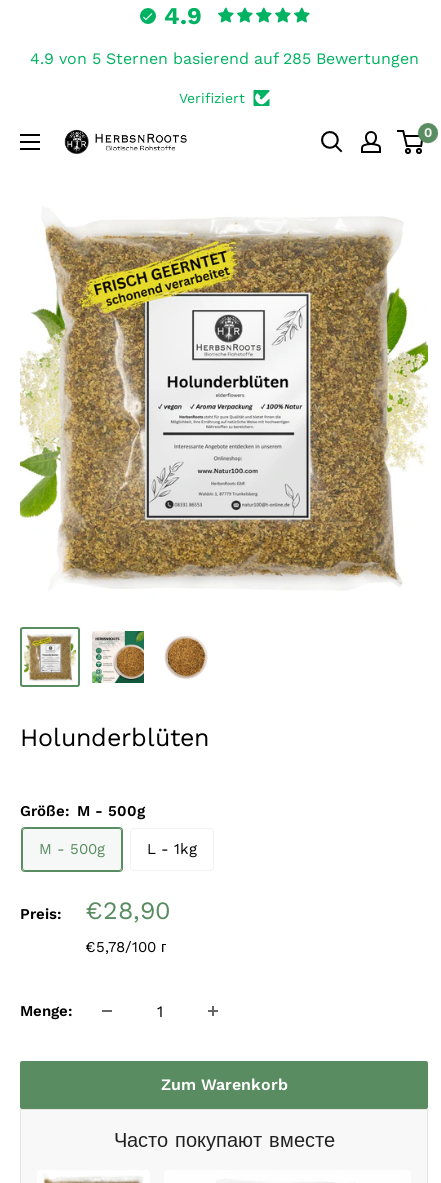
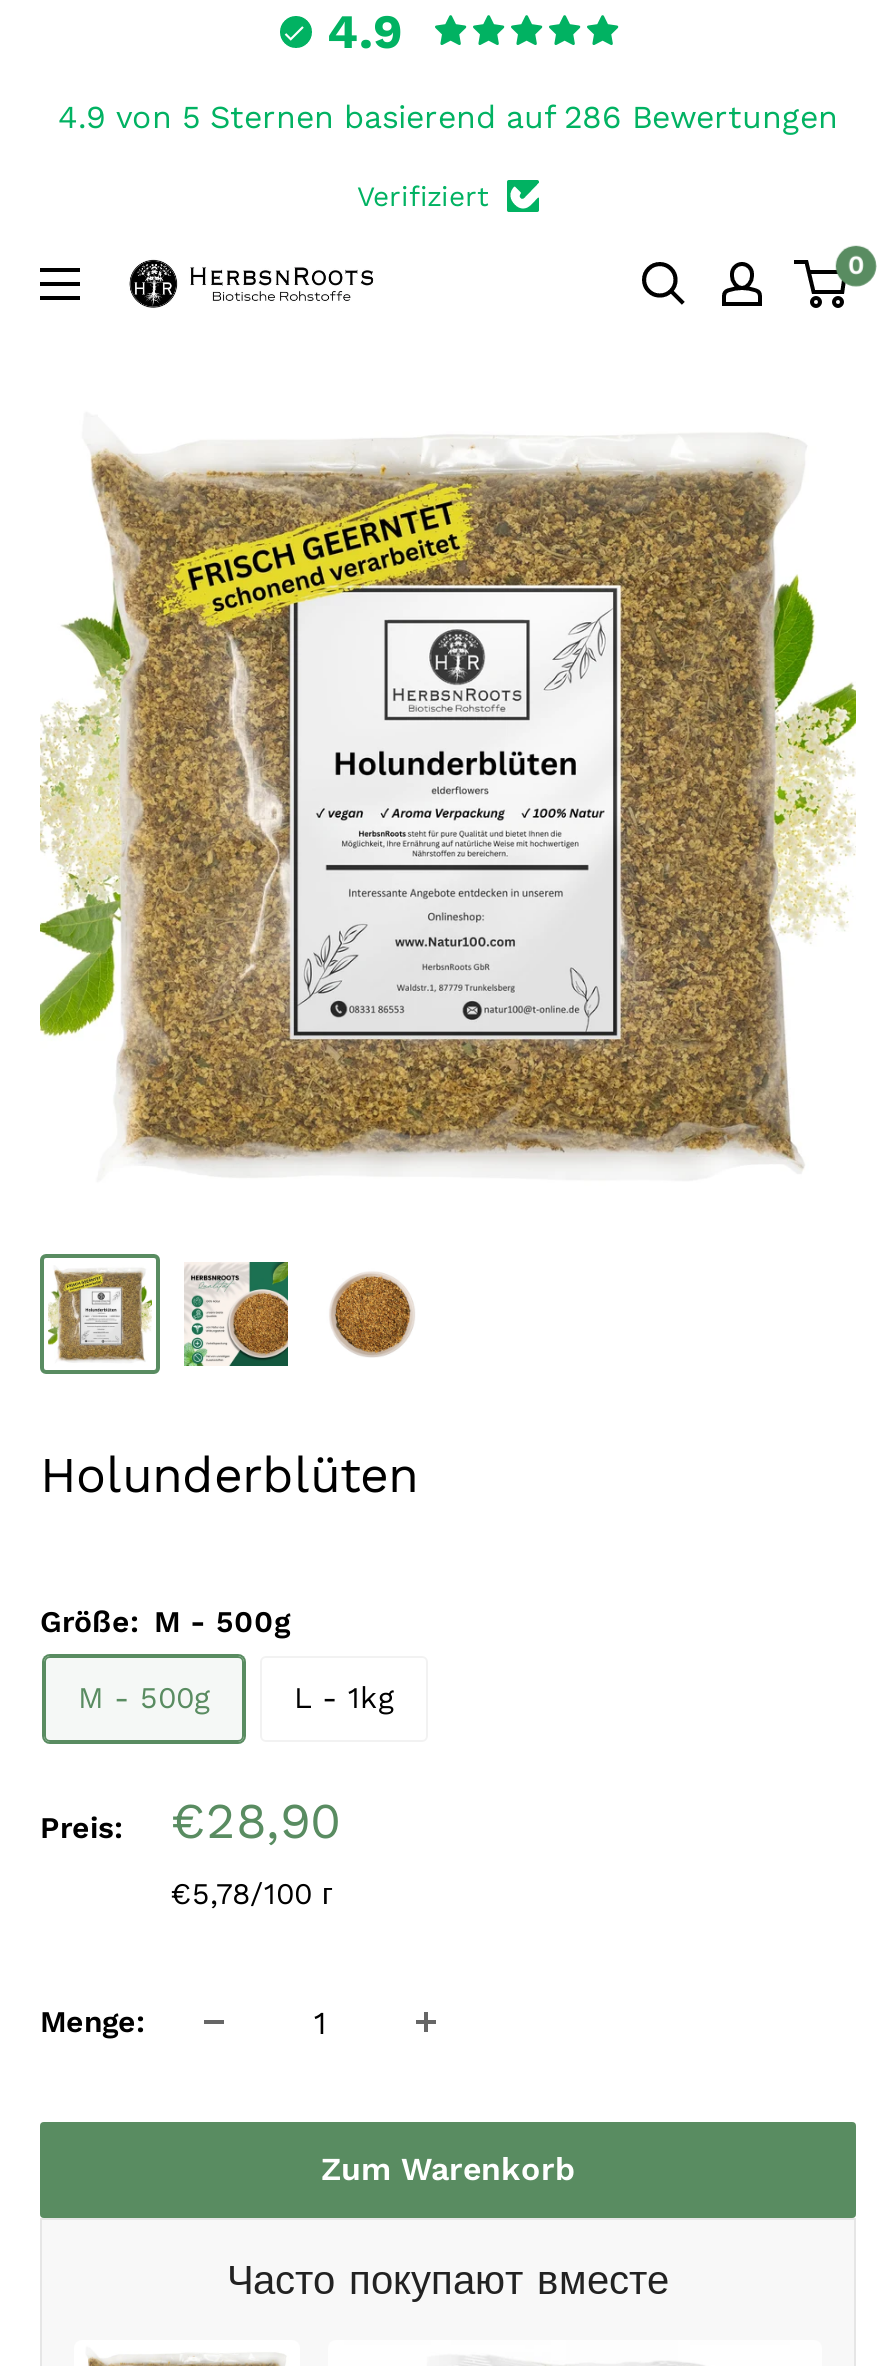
- 4.9 von 5 Sternen basierend auf 285 Bewertungen
+ 4.9 von 5 Sternen basierend auf 286 Bewertungen
